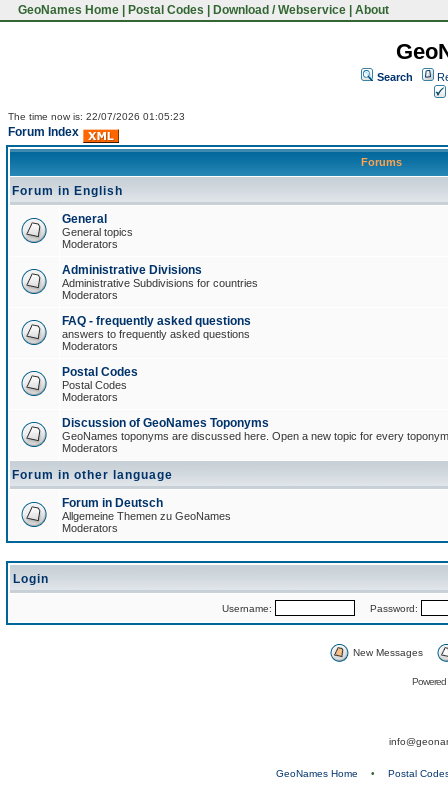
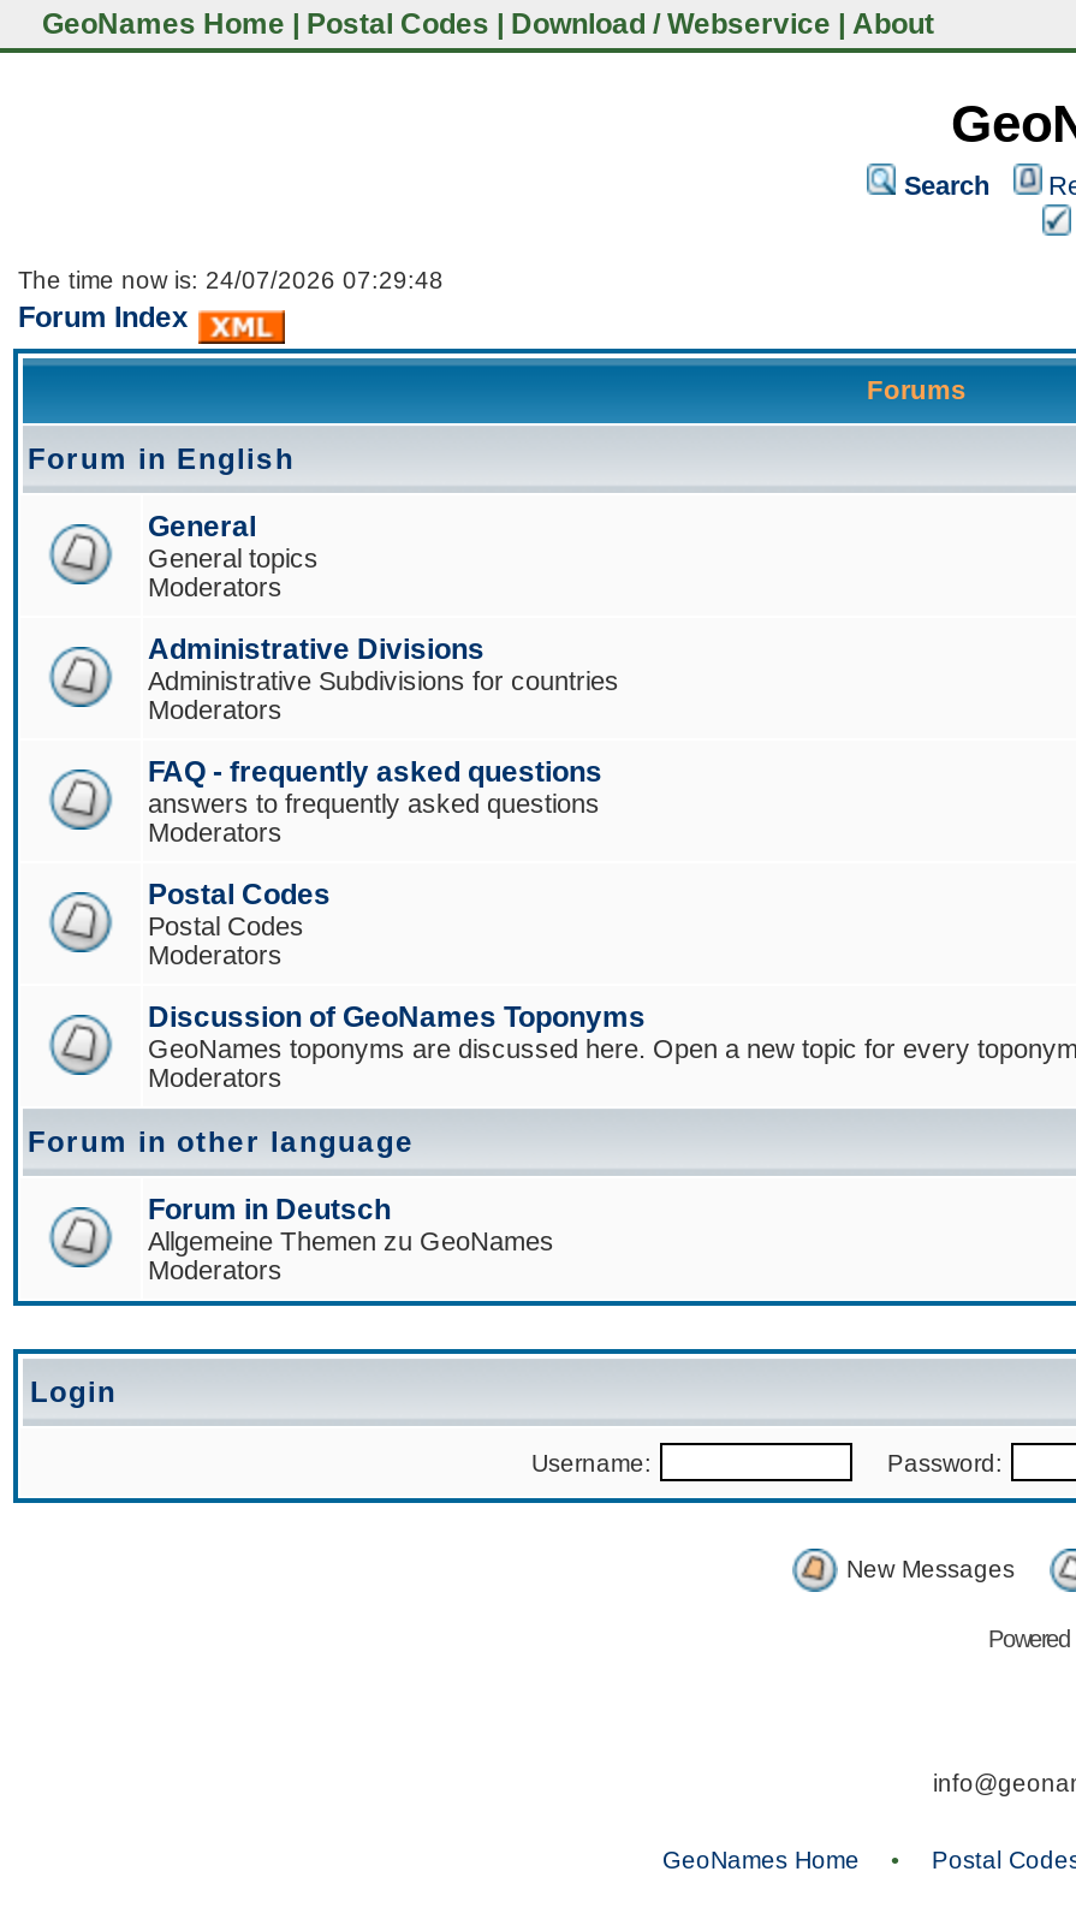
- The time now is: 22/07/2026 01:05:23
+ The time now is: 24/07/2026 07:29:48
